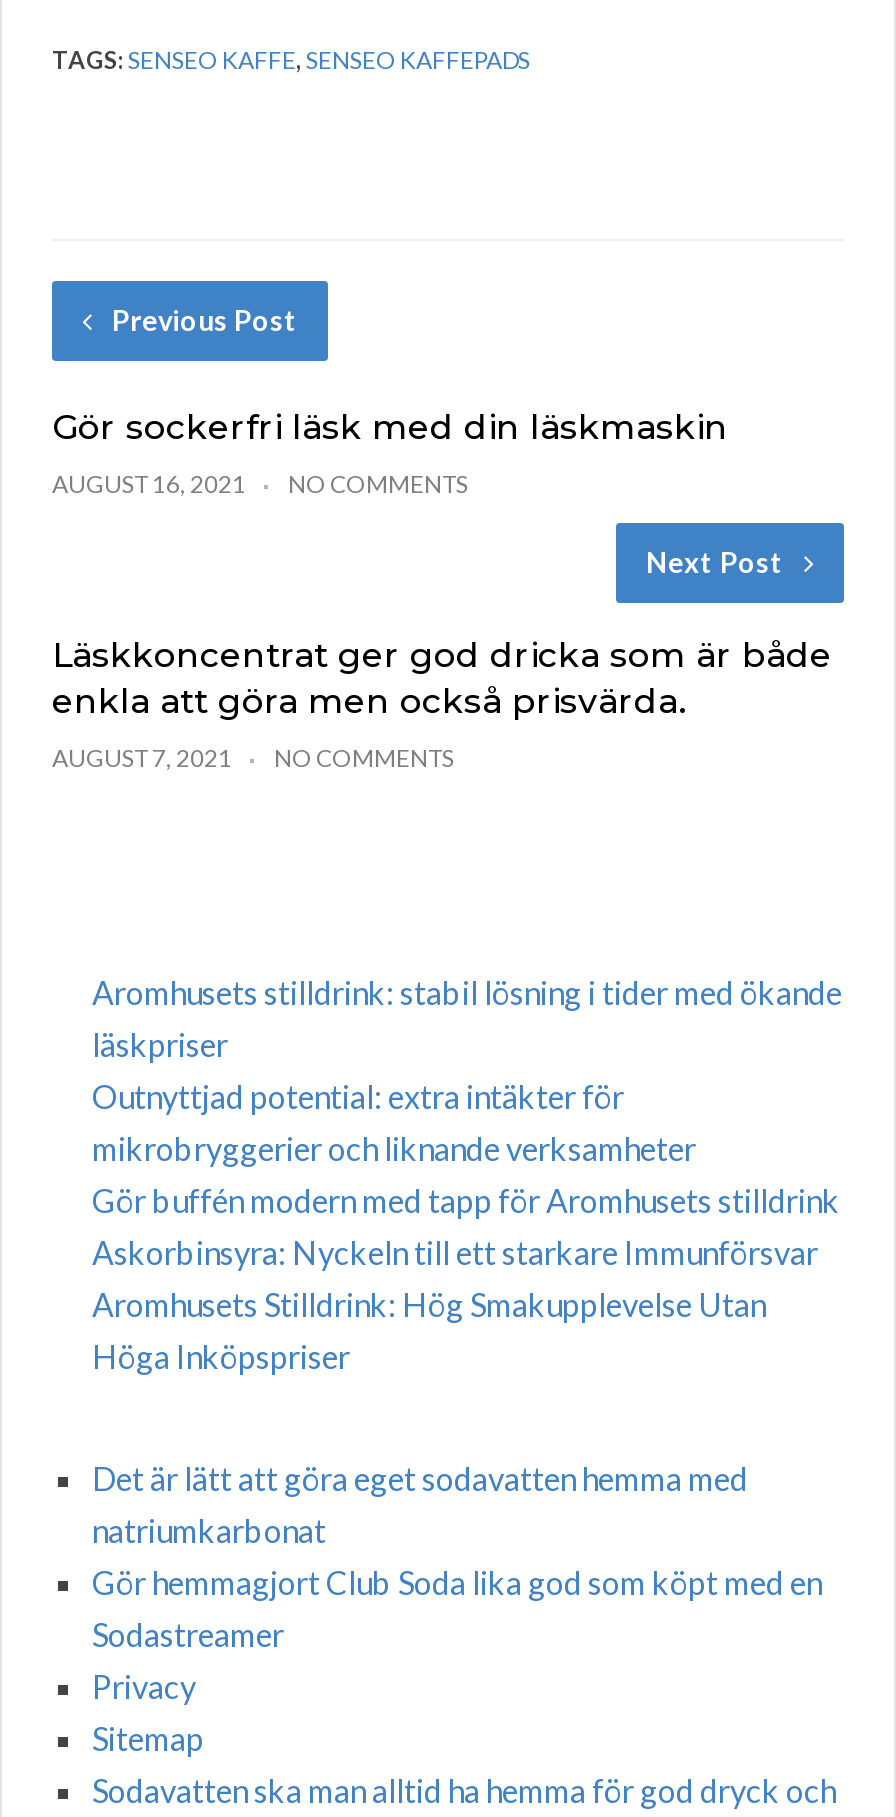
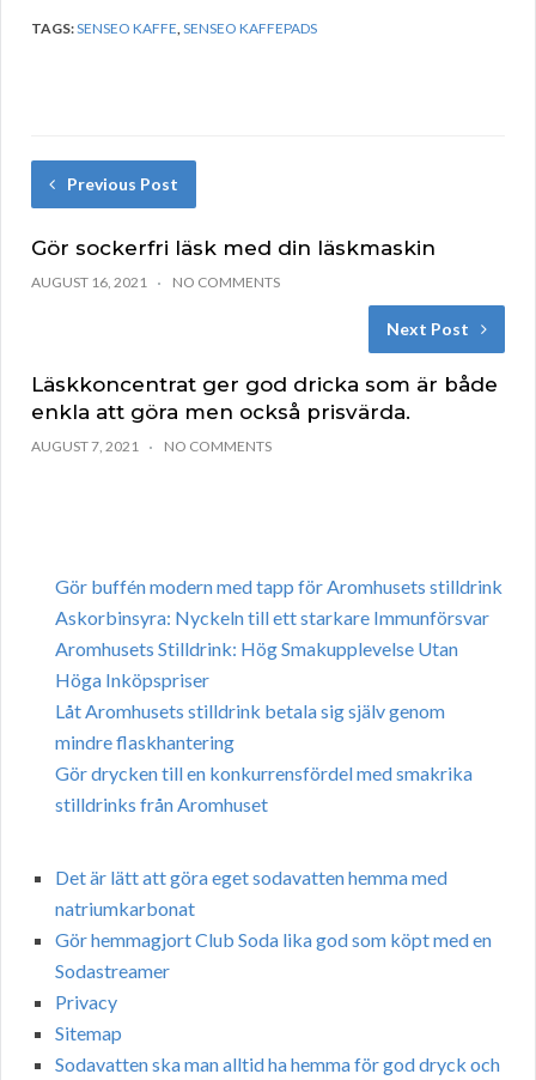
- Aromhusets stilldrink: stabil lösning i tider med ökande
- läskpriser
- Outnyttjad potential: extra intäkter för
- mikrobryggerier och liknande verksamheter

moved up: Gör buffén modern med tapp för Aromhusets stilldrink | Askorbinsyra: Nyckeln till ett starkare Immunförsvar | Aromhusets Stilldrink: Hög Smakupplevelse Utan | Höga Inköpspriser

+ Låt Aromhusets stilldrink betala sig själv genom
+ mindre flaskhantering
+ Gör drycken till en konkurrensfördel med smakrika
+ stilldrinks från Aromhuset
